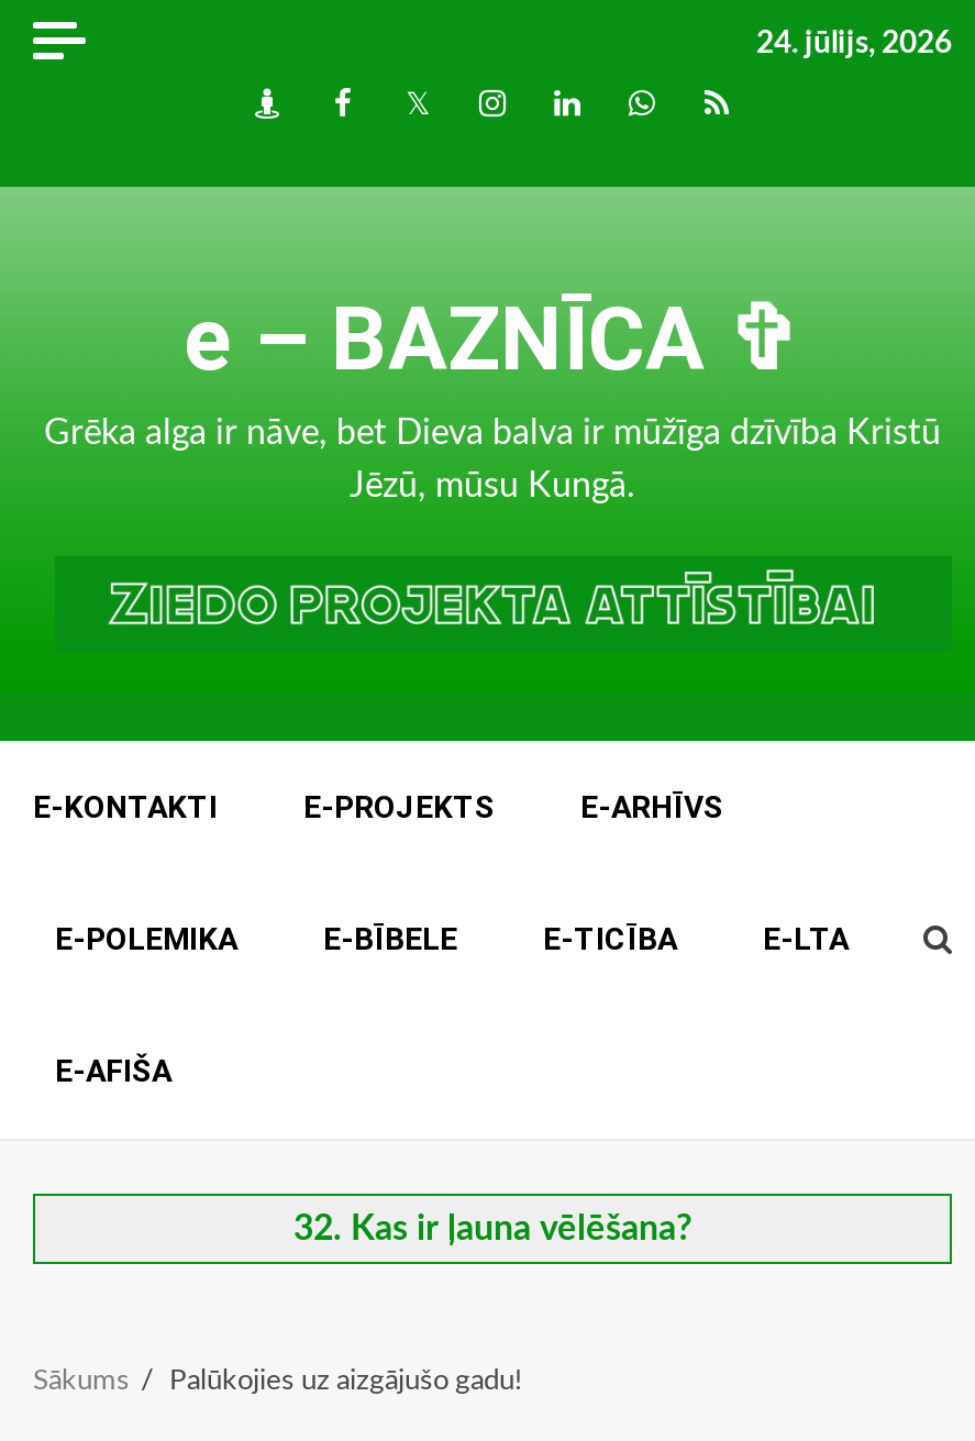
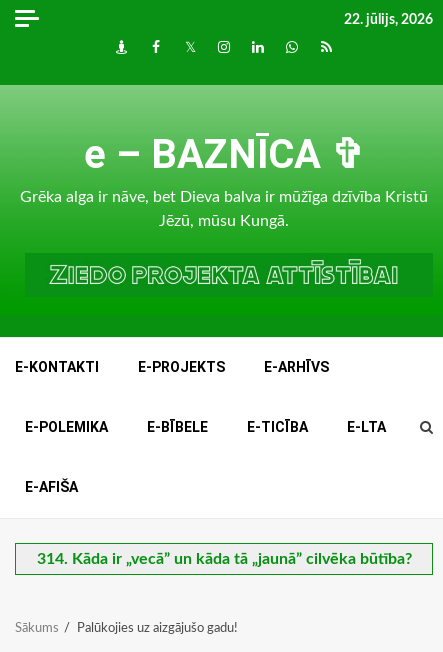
- 24. jūlijs, 2026
+ 22. jūlijs, 2026

- 32. Kas ir ļauna vēlēšana?
+ 314. Kāda ir „vecā” un kāda tā „jaunā” cilvēka būtība?
